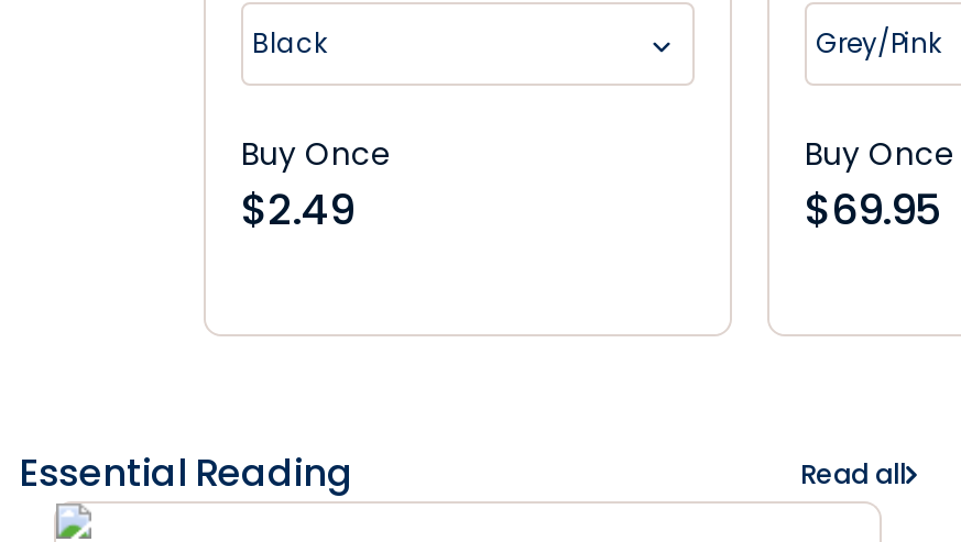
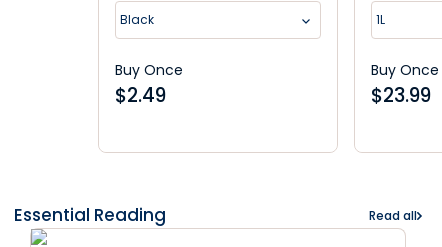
- Grey/Pink
+ 1L

- $69.95
+ $23.99
